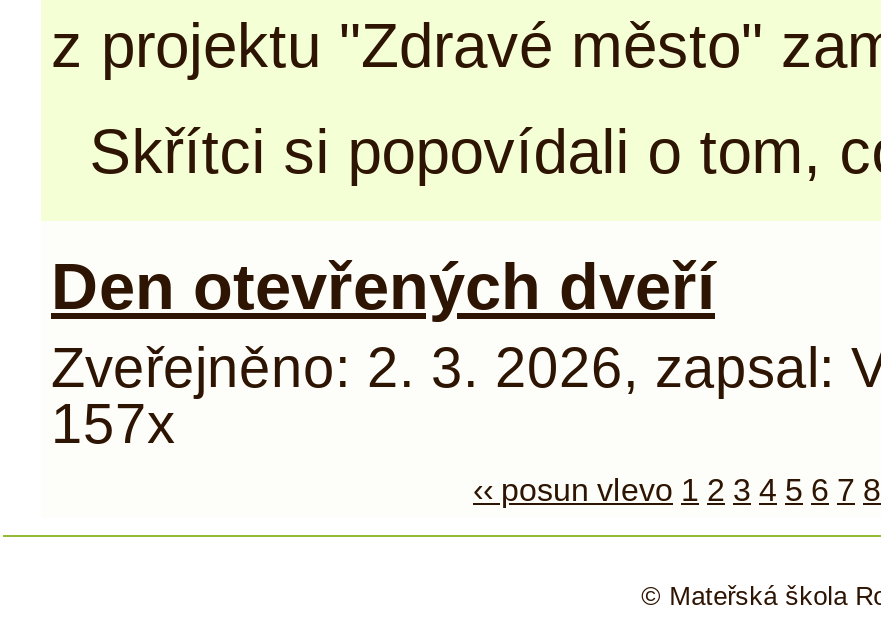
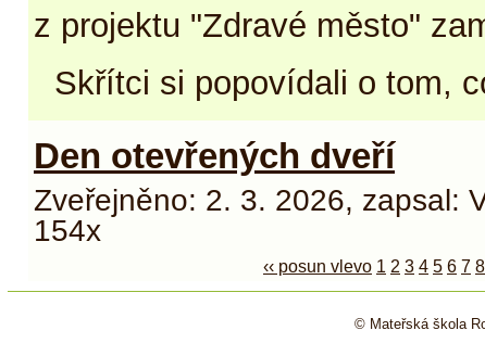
- 157x
+ 154x
